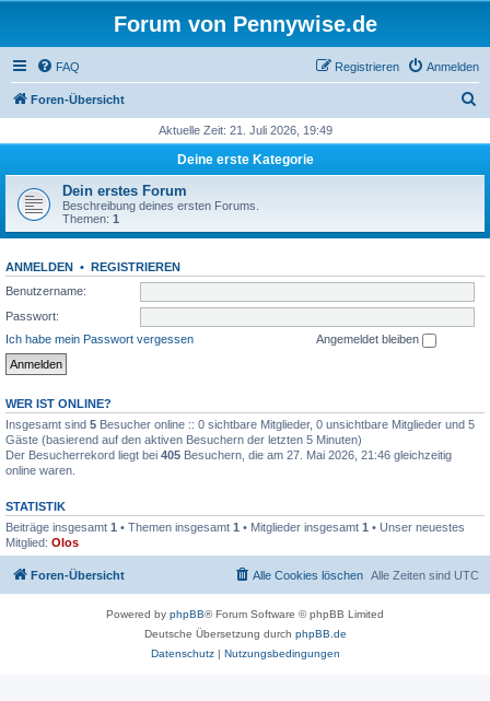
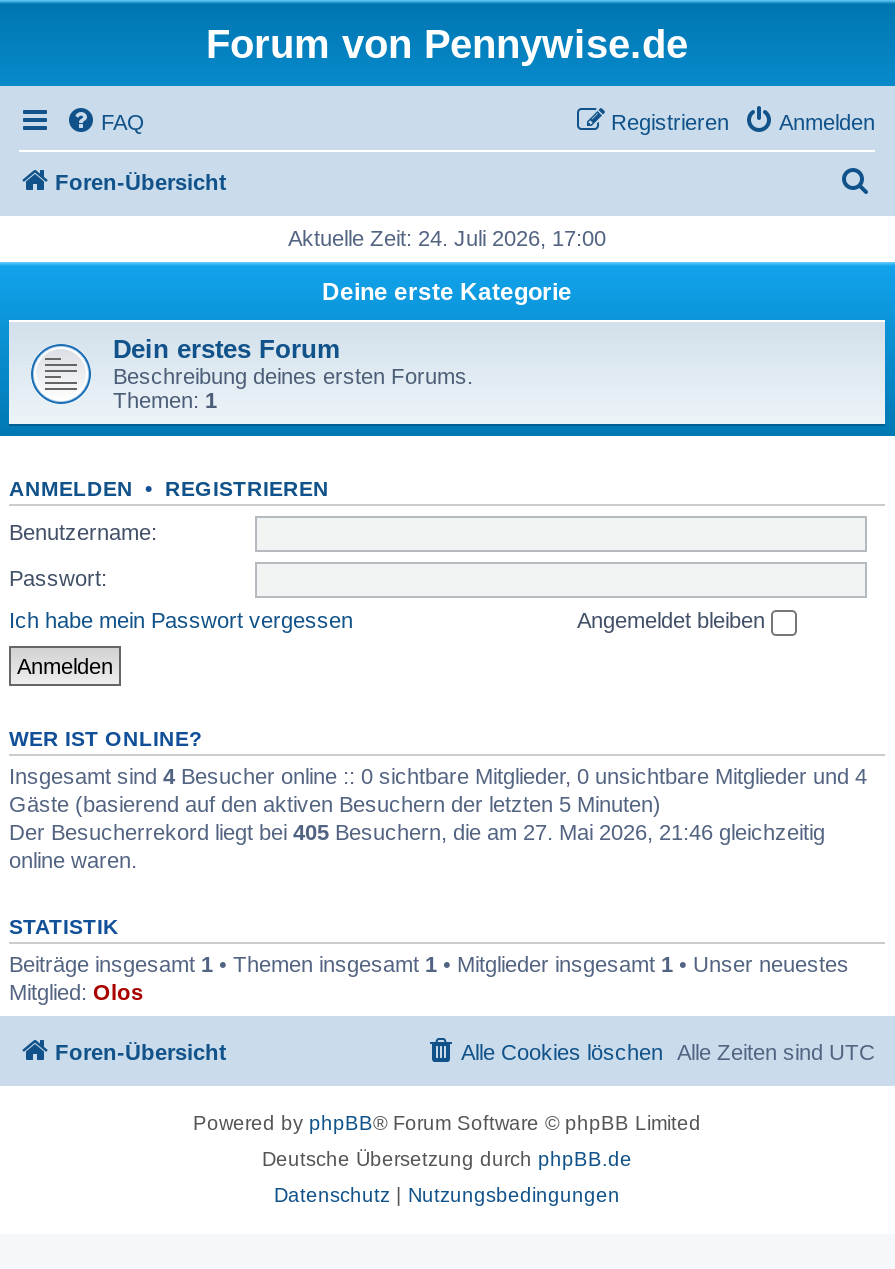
- Aktuelle Zeit: 21. Juli 2026, 19:49
+ Aktuelle Zeit: 24. Juli 2026, 17:00

- Insgesamt sind 5 Besucher online :: 0 sichtbare Mitglieder, 0 unsichtbare Mitglieder und 5
+ Insgesamt sind 4 Besucher online :: 0 sichtbare Mitglieder, 0 unsichtbare Mitglieder und 4
